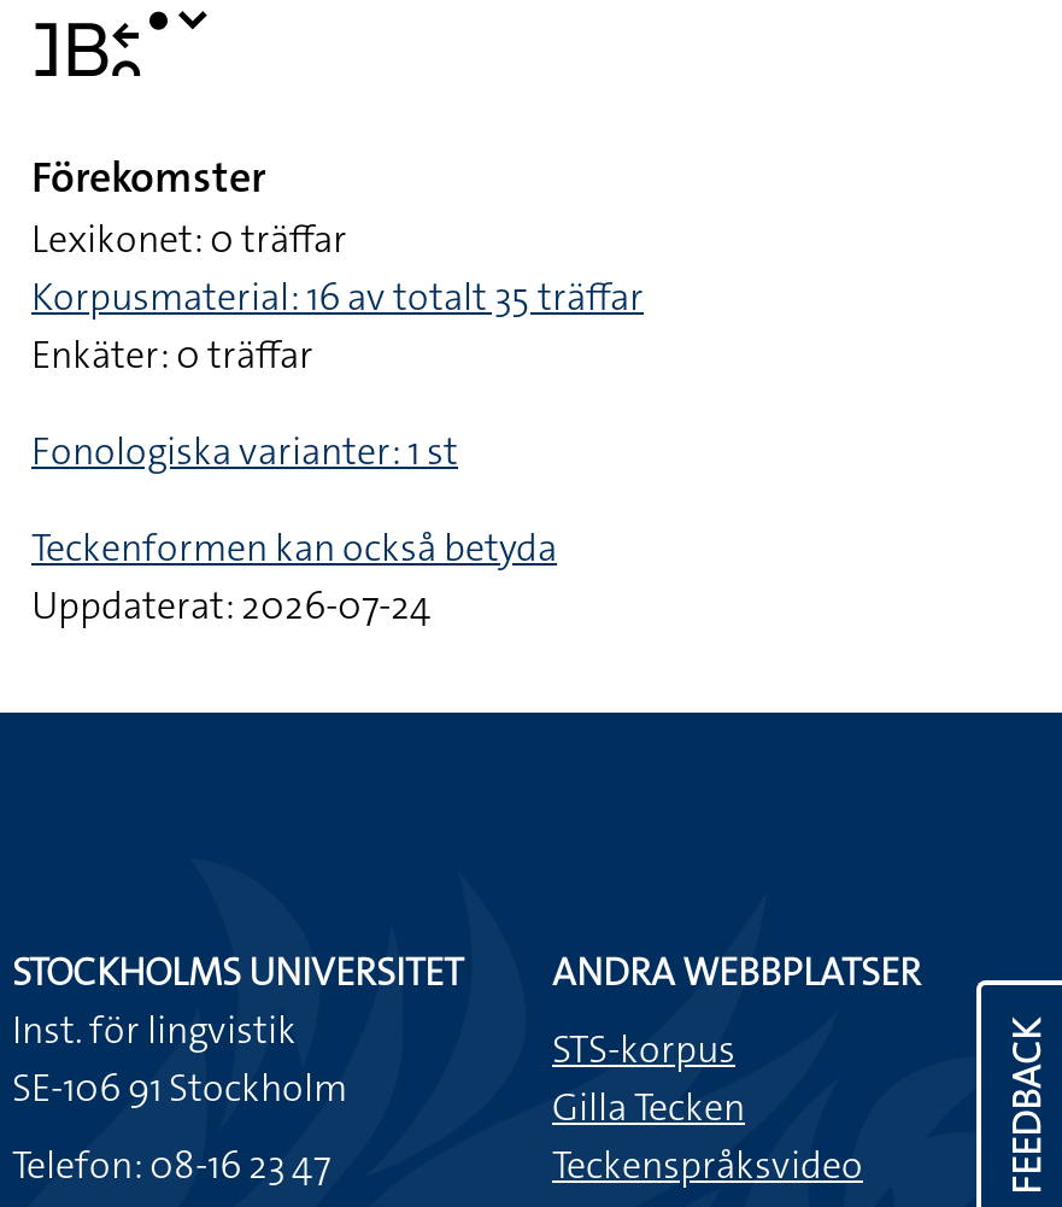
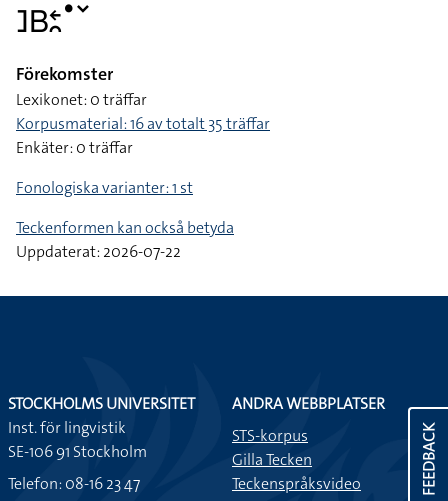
- Uppdaterat: 2026-07-24
+ Uppdaterat: 2026-07-22
